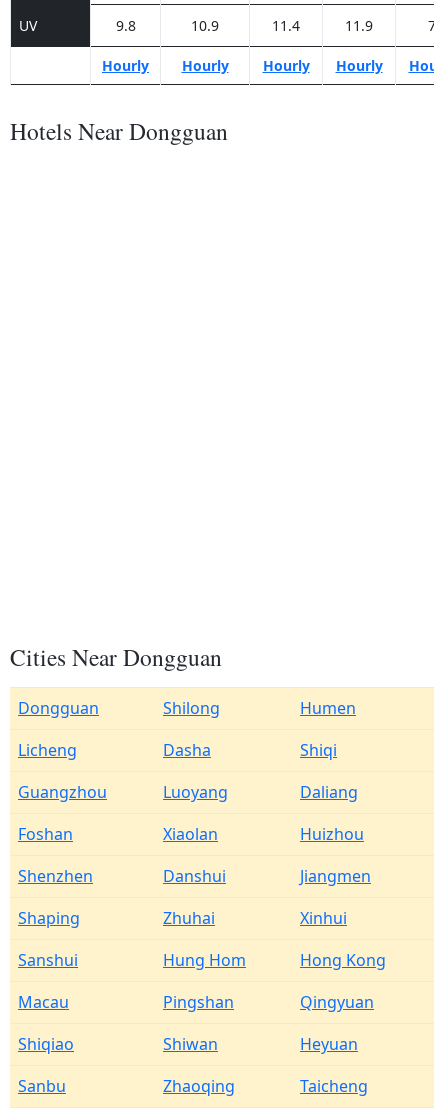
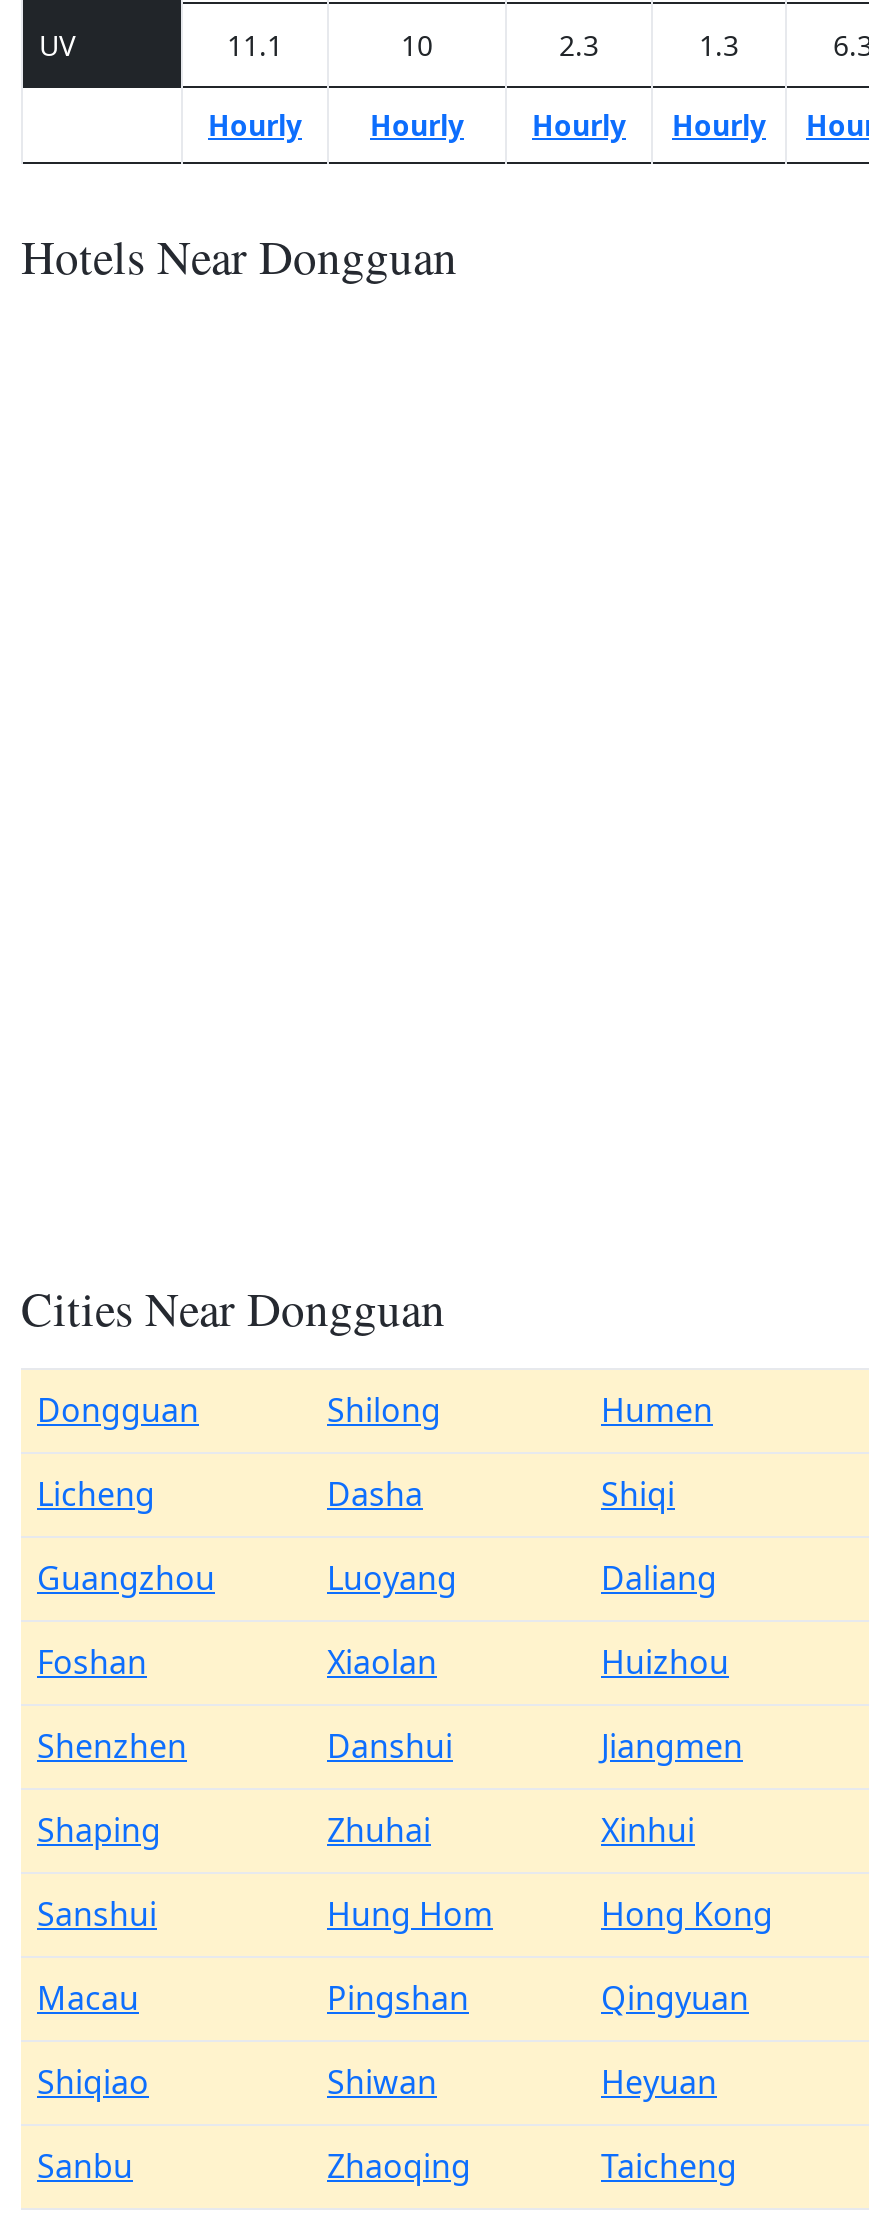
- 9.8
+ 11.1

- 10.9
+ 10

- 11.4
+ 2.3

- 11.9
+ 1.3

- 7
+ 6.3
